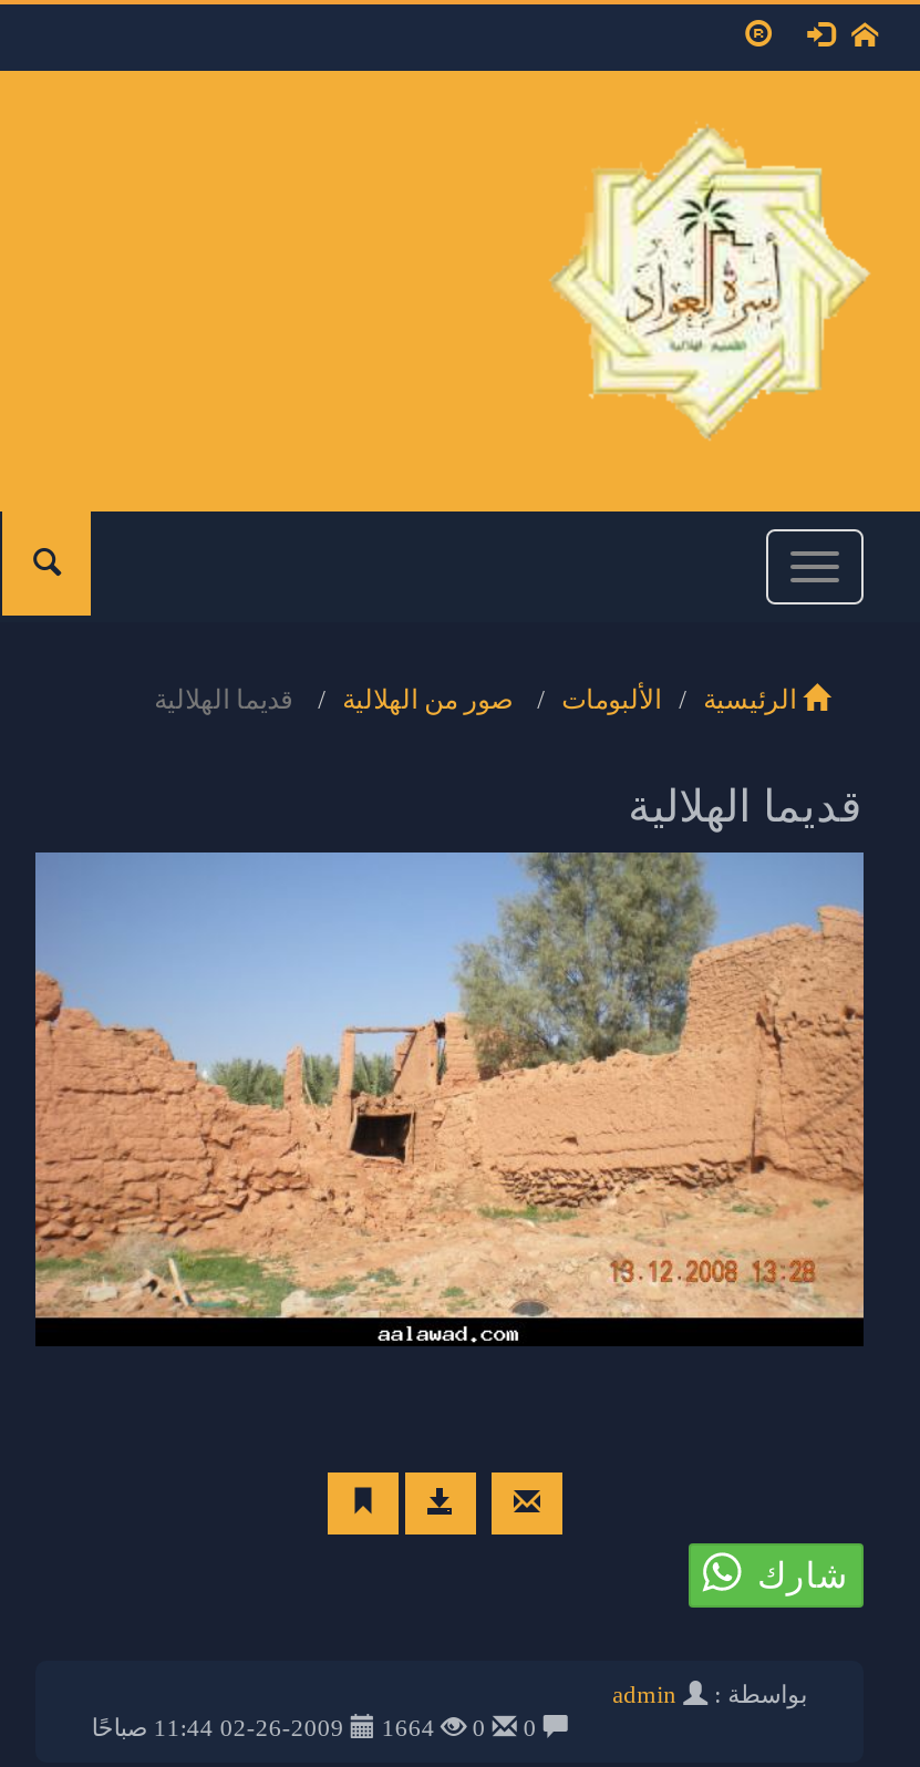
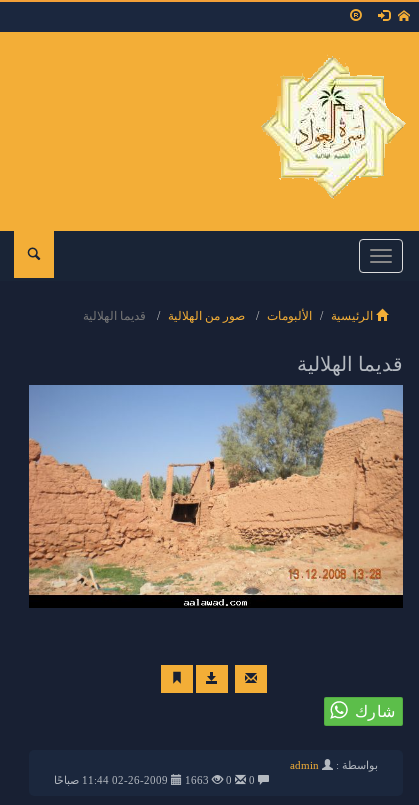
- 1664
+ 1663
